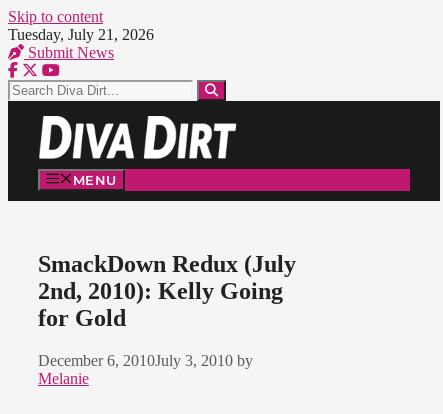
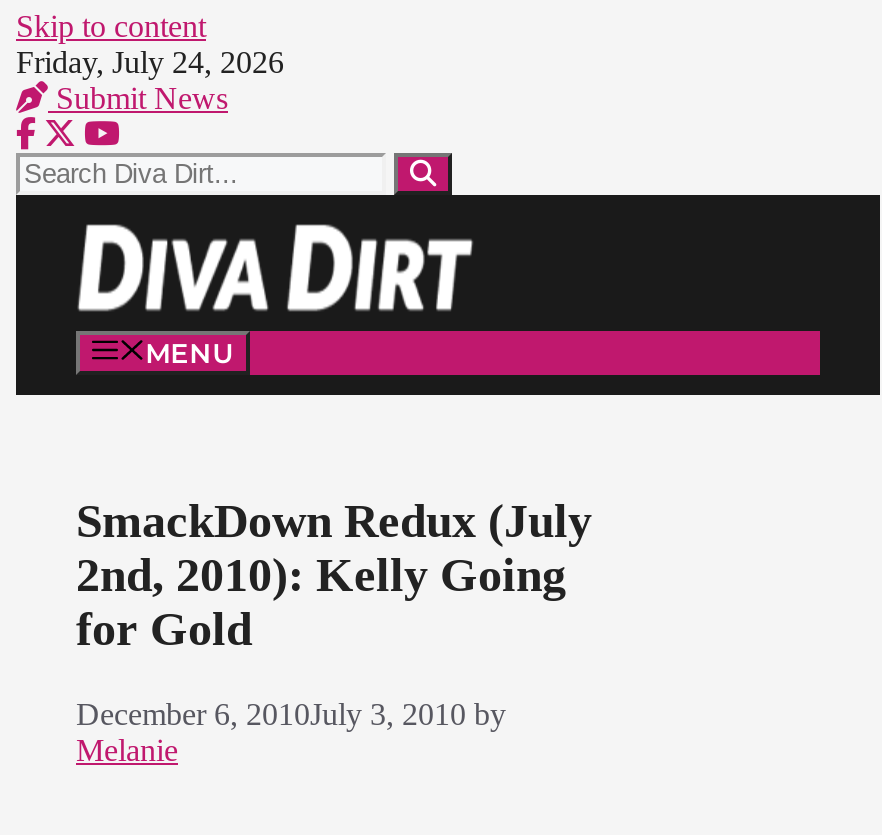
- Tuesday, July 21, 2026
+ Friday, July 24, 2026
